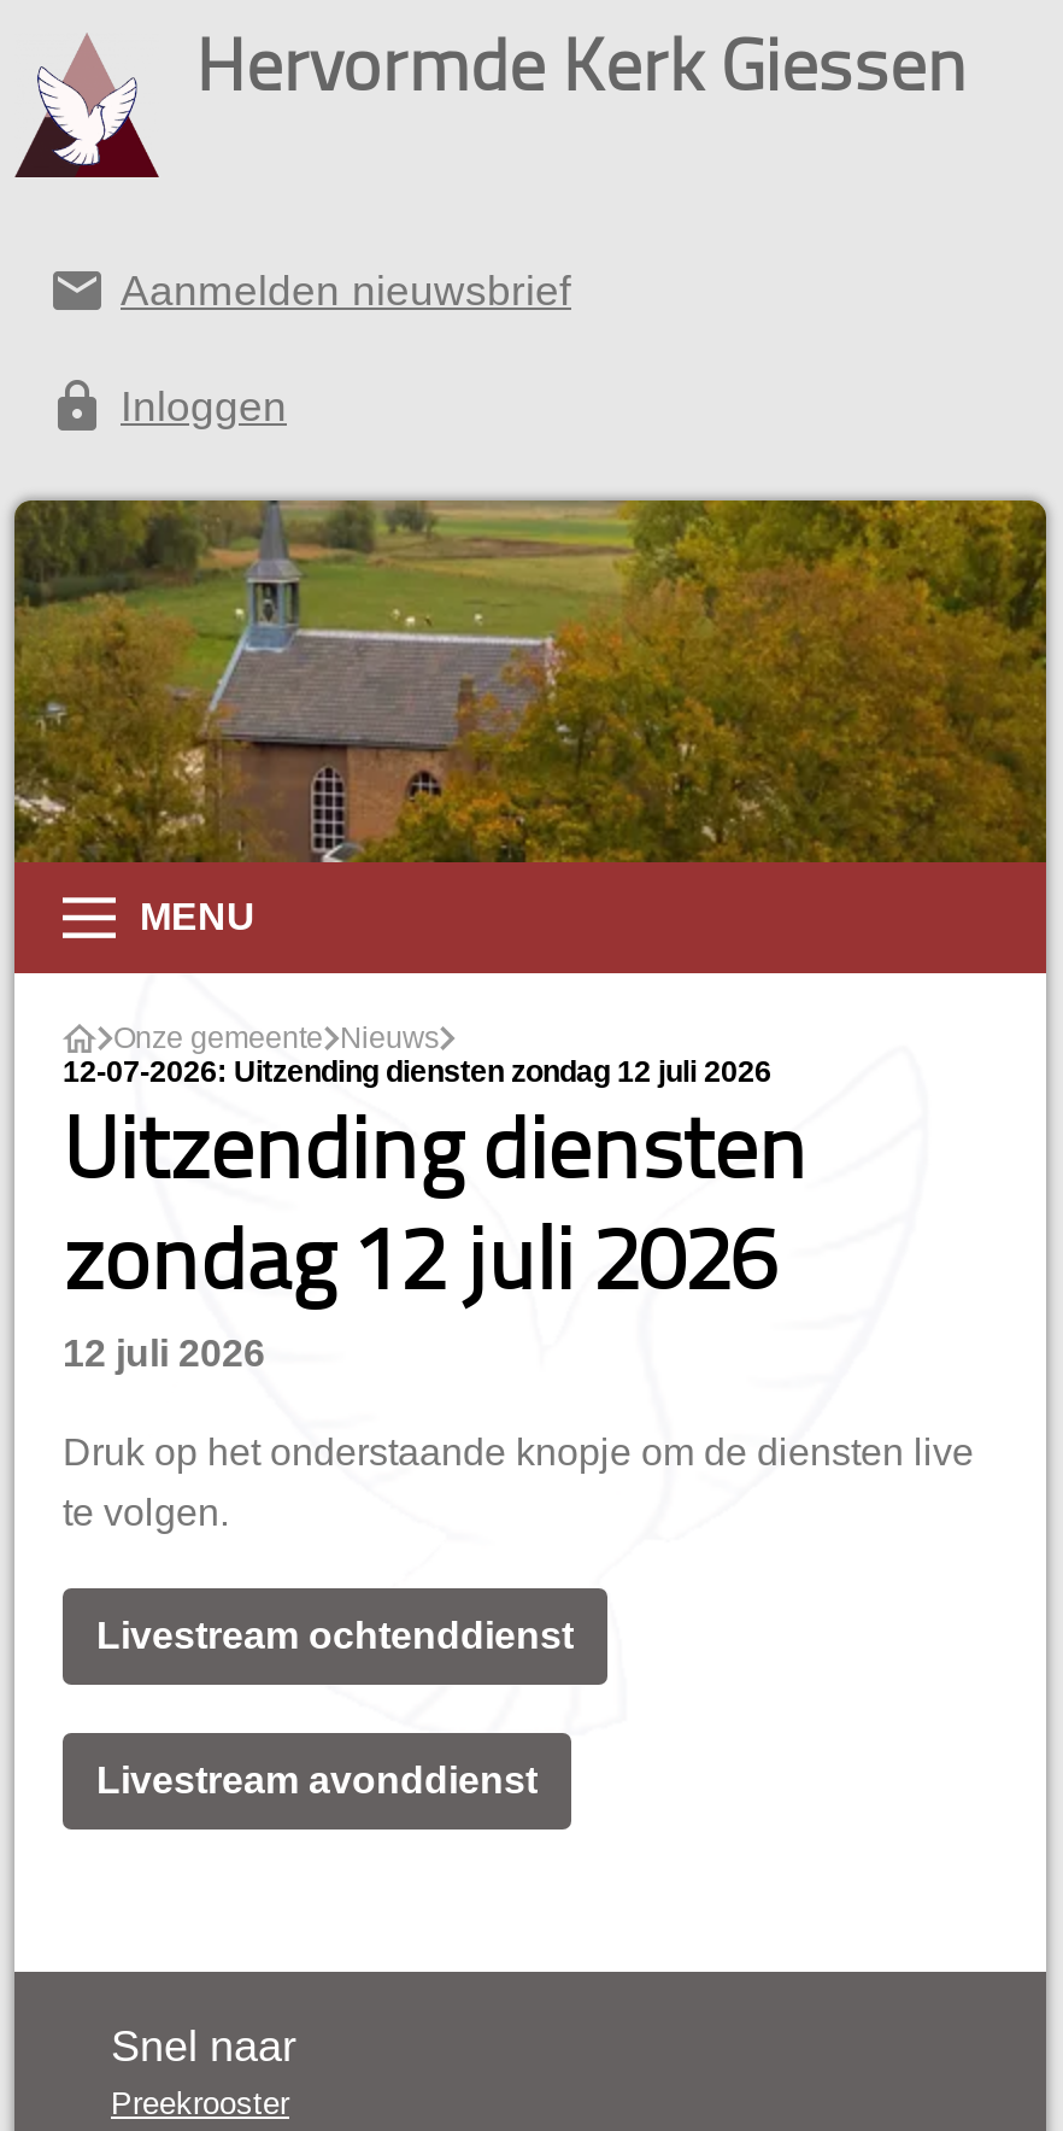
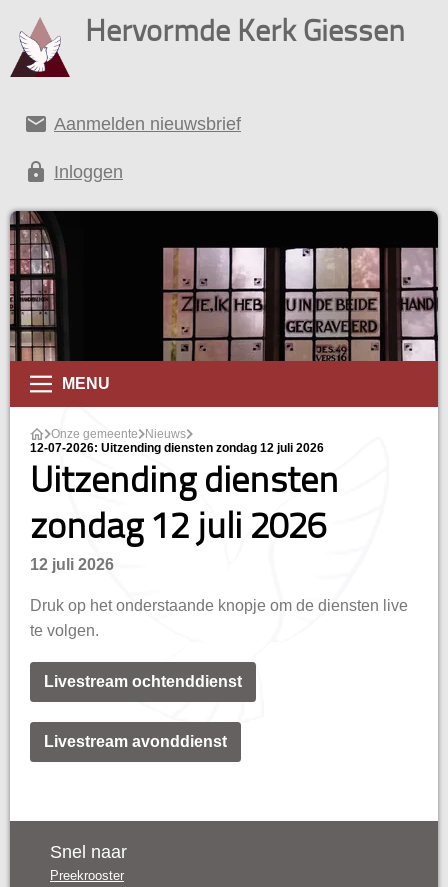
- [image]
+ [image]
